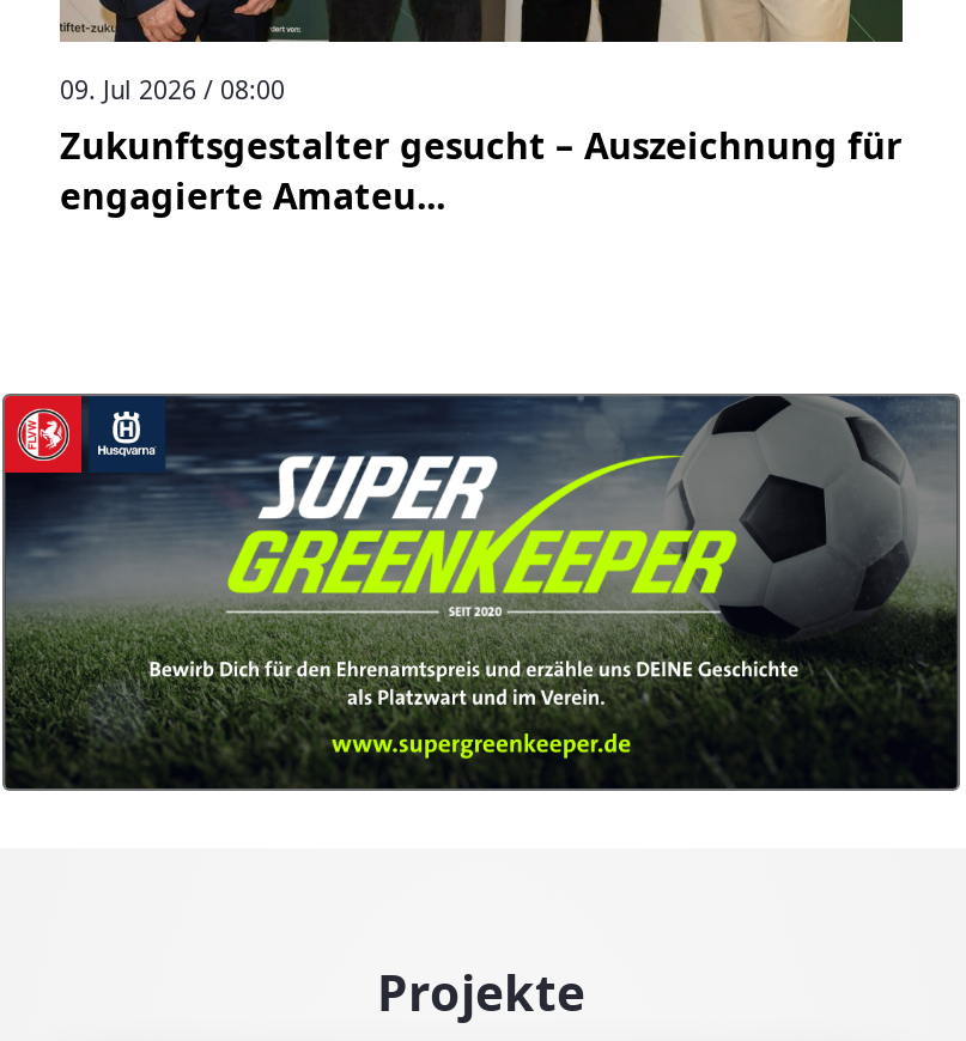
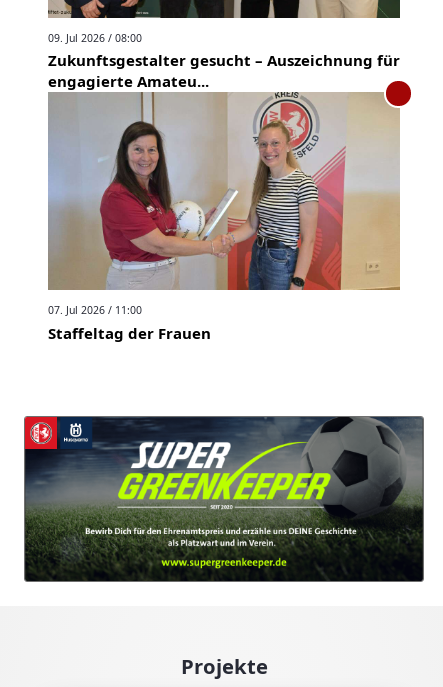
+ [image]
+ 07. Jul 2026 / 11:00
+ Staffeltag der Frauen
